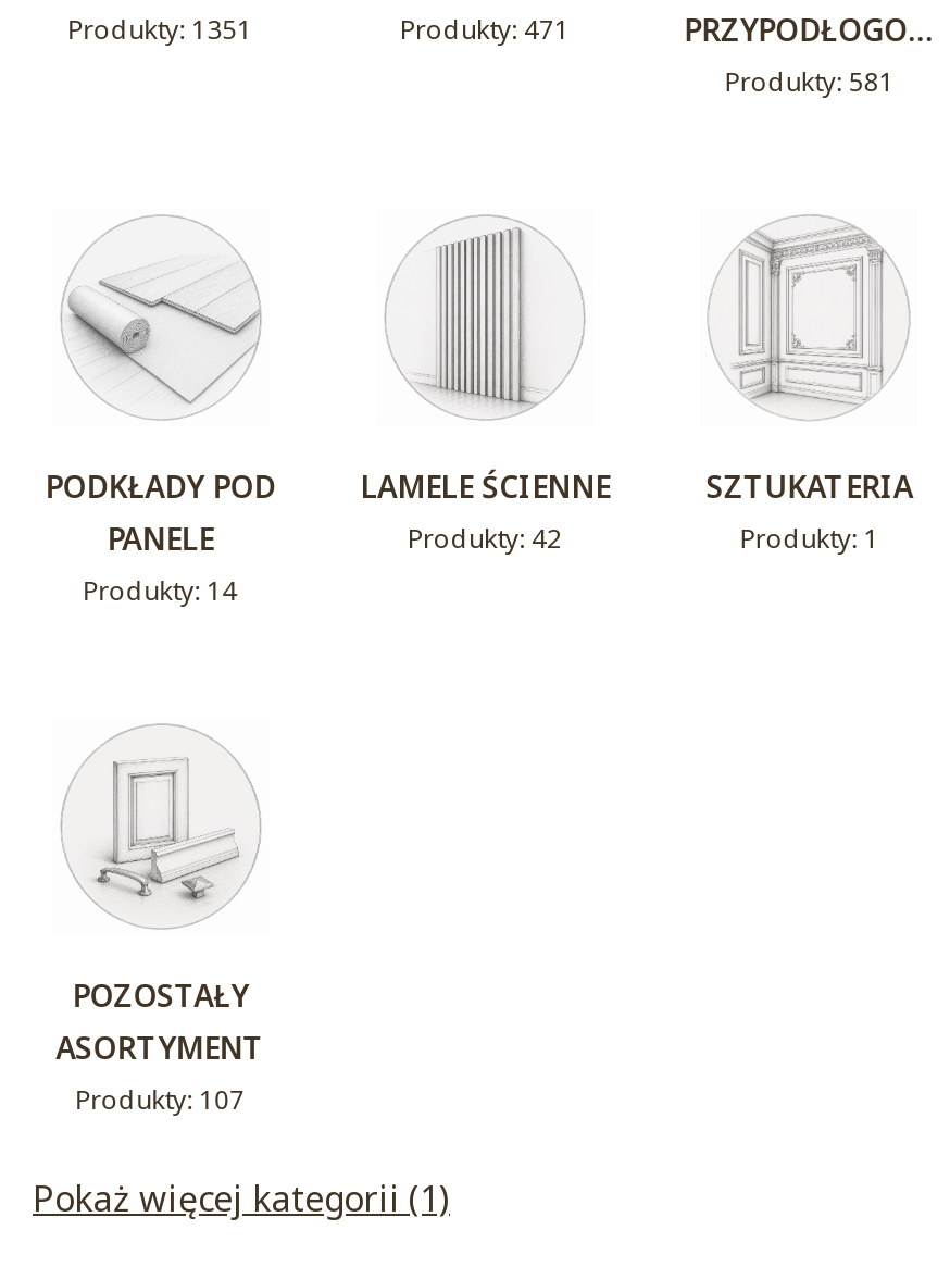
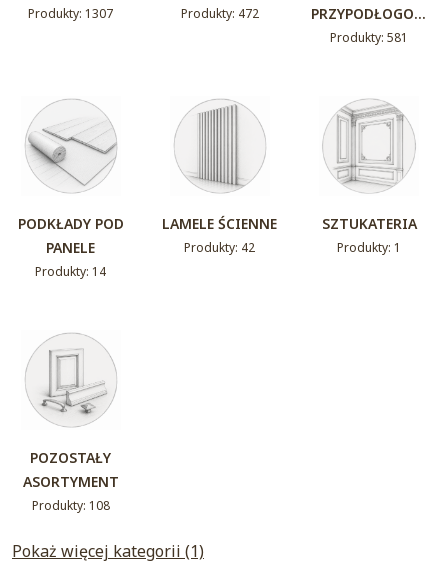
- Produkty: 1351
+ Produkty: 1307

- Produkty: 471
+ Produkty: 472

- Produkty: 107
+ Produkty: 108
